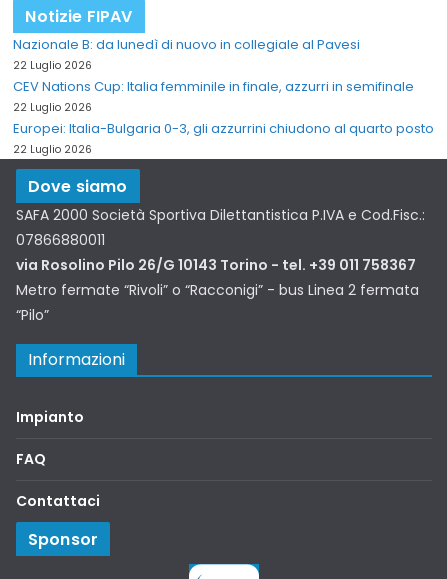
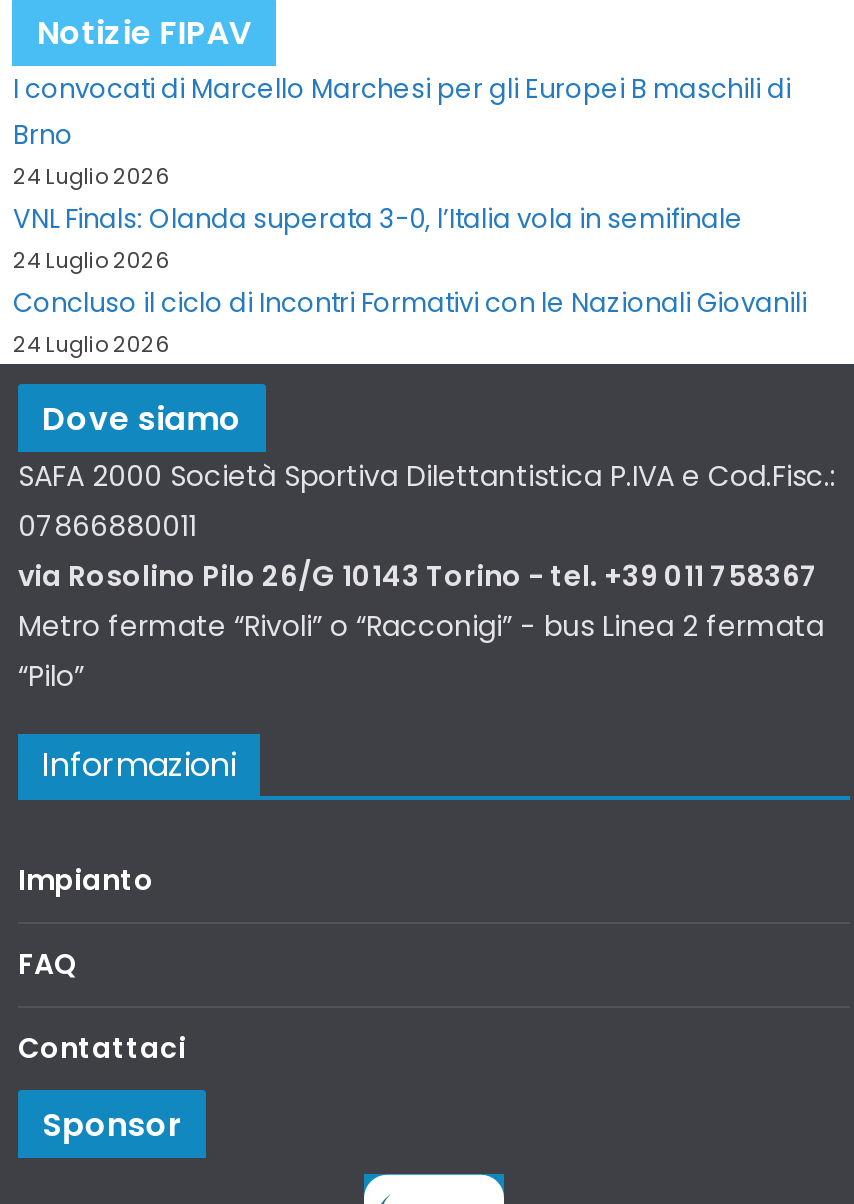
- Nazionale B: da lunedì di nuovo in collegiale al Pavesi
- 22 Luglio 2026
- CEV Nations Cup: Italia femminile in finale, azzurri in semifinale
- 22 Luglio 2026
- Europei: Italia-Bulgaria 0-3, gli azzurrini chiudono al quarto posto
- 22 Luglio 2026
+ I convocati di Marcello Marchesi per gli Europei B maschili di
+ Brno
+ 24 Luglio 2026
+ VNL Finals: Olanda superata 3-0, l’Italia vola in semifinale
+ 24 Luglio 2026
+ Concluso il ciclo di Incontri Formativi con le Nazionali Giovanili
+ 24 Luglio 2026
